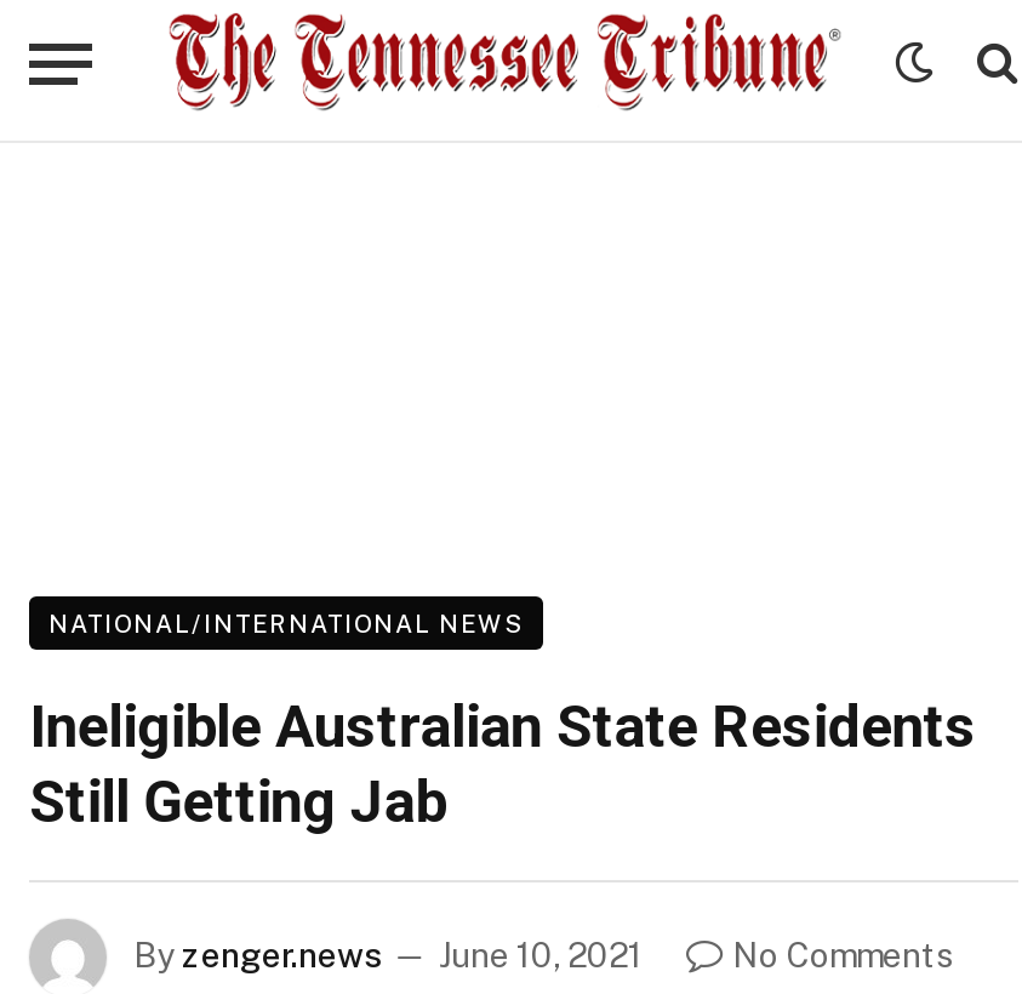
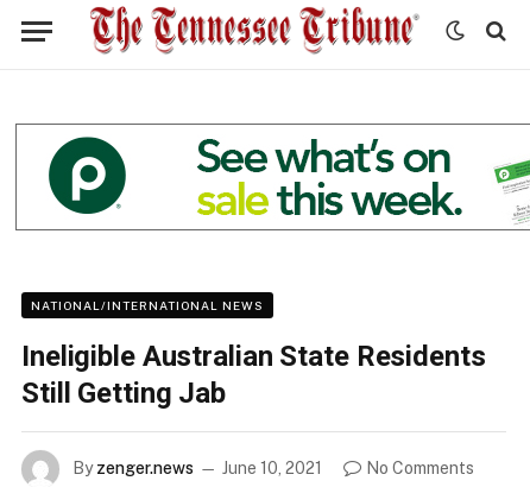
+ [image]
